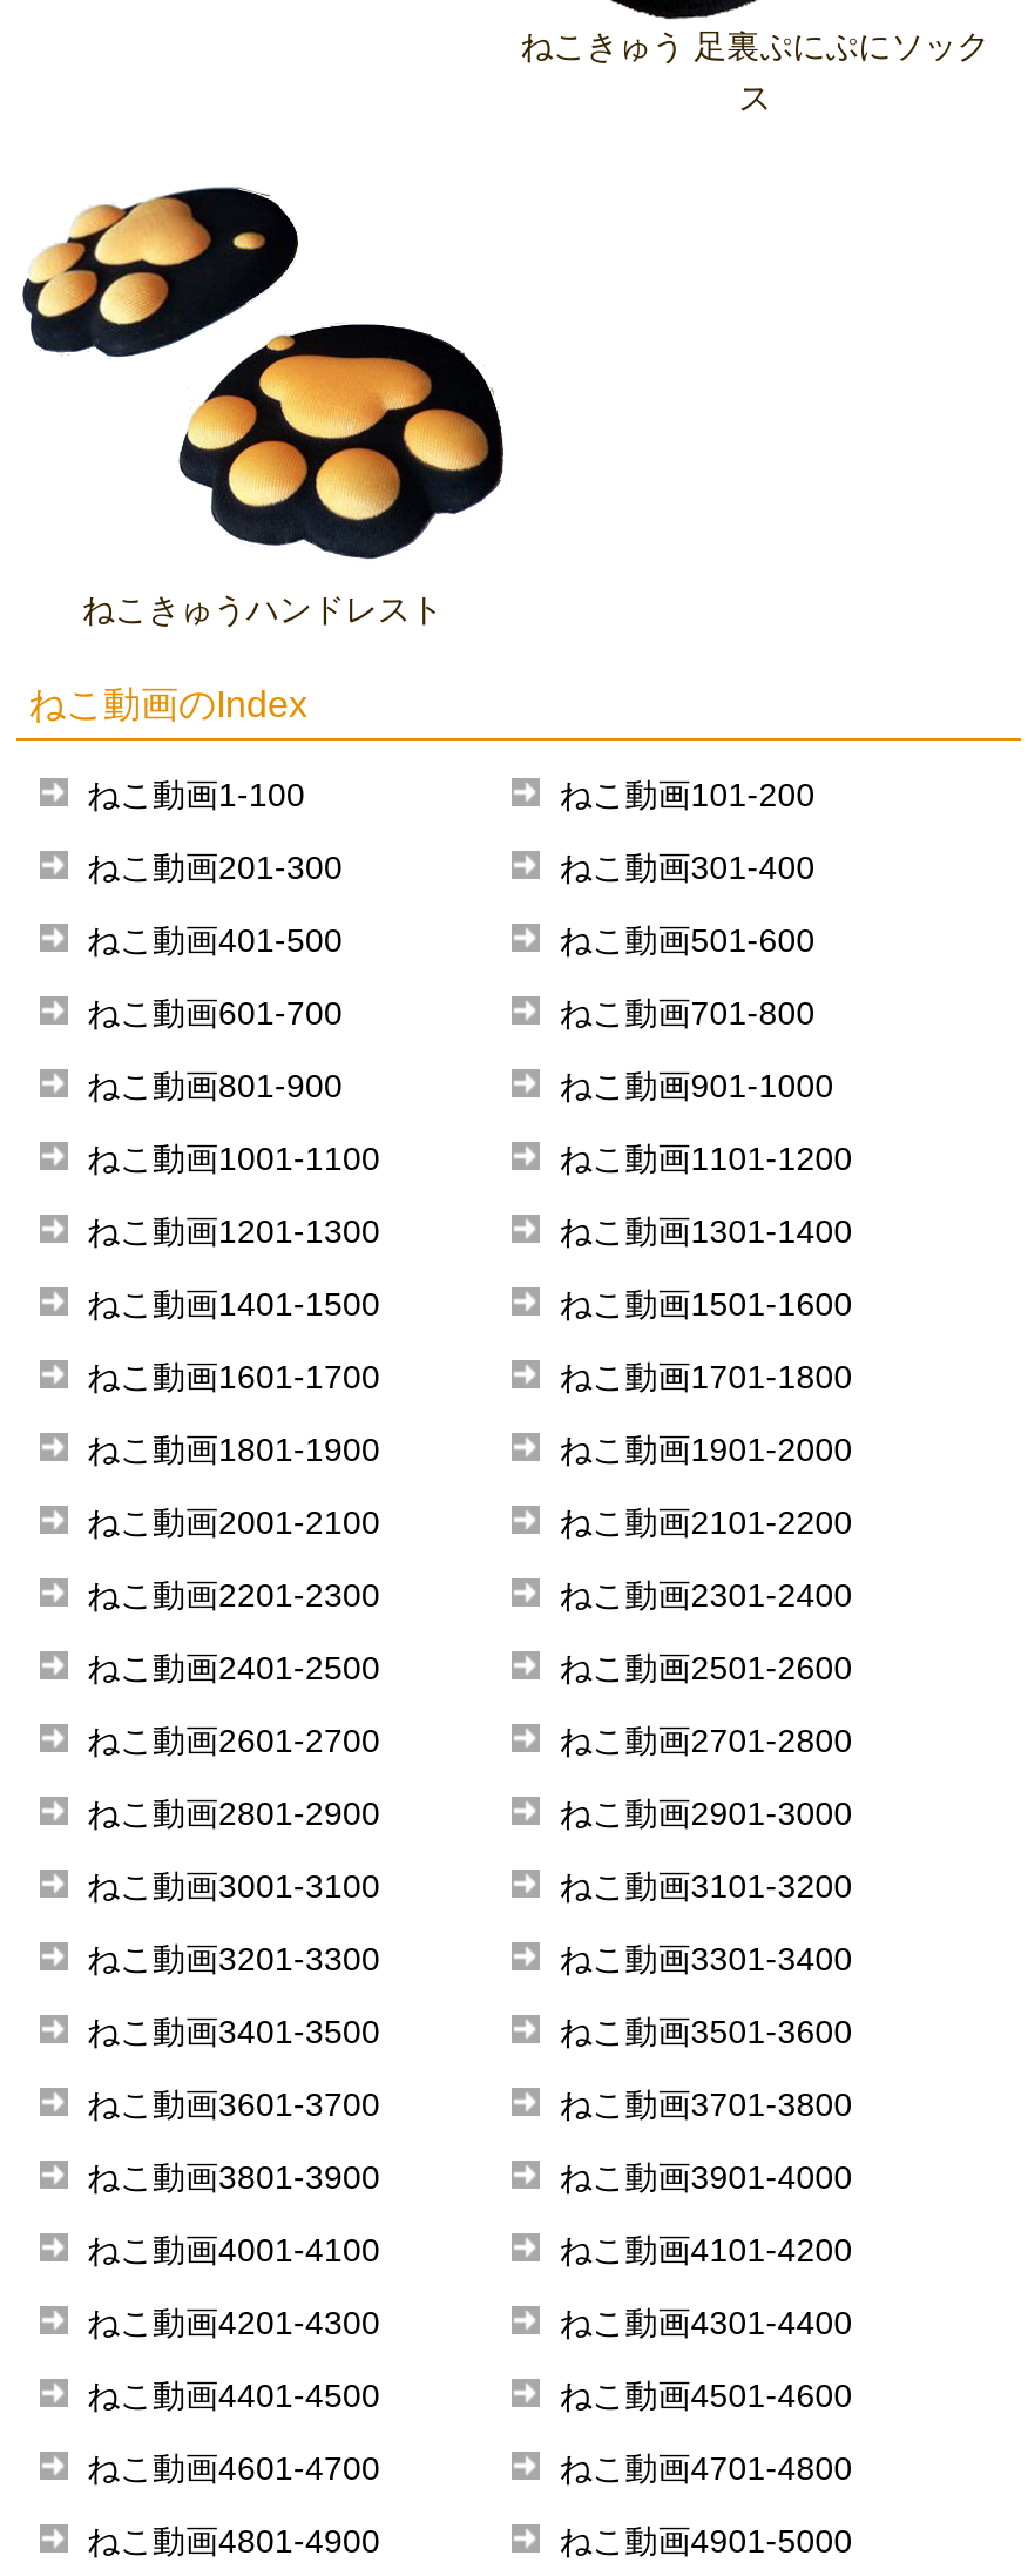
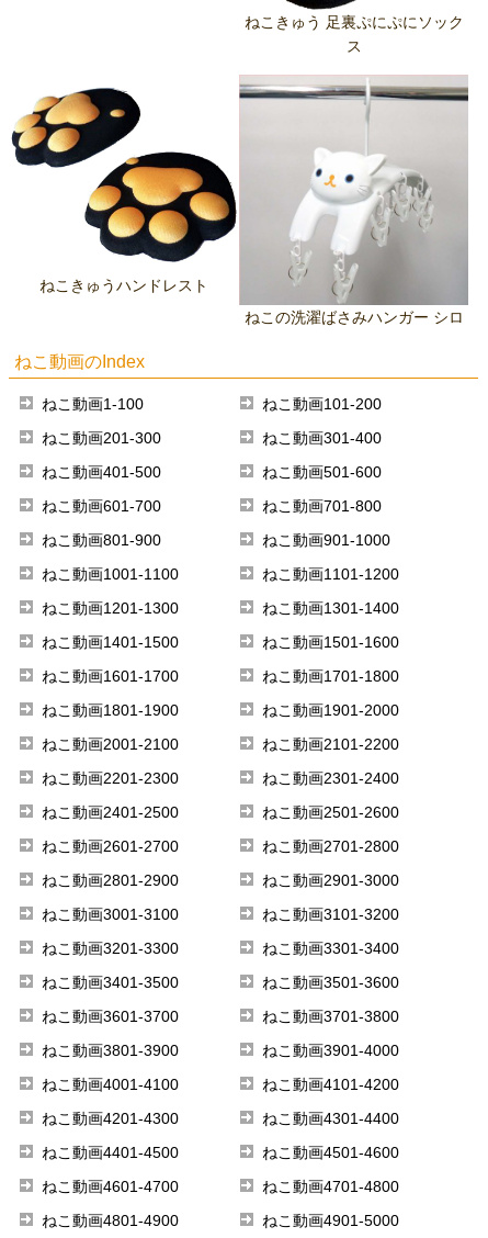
+ [image]
+ ねこの洗濯ばさみハンガー シロ
